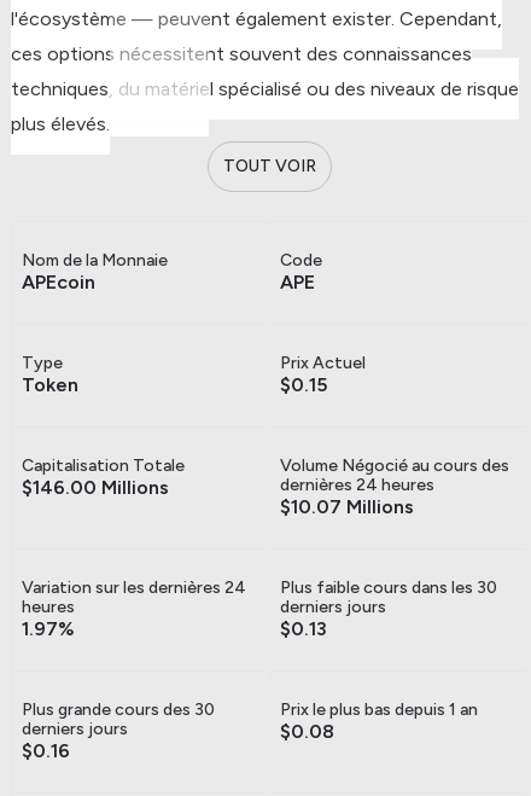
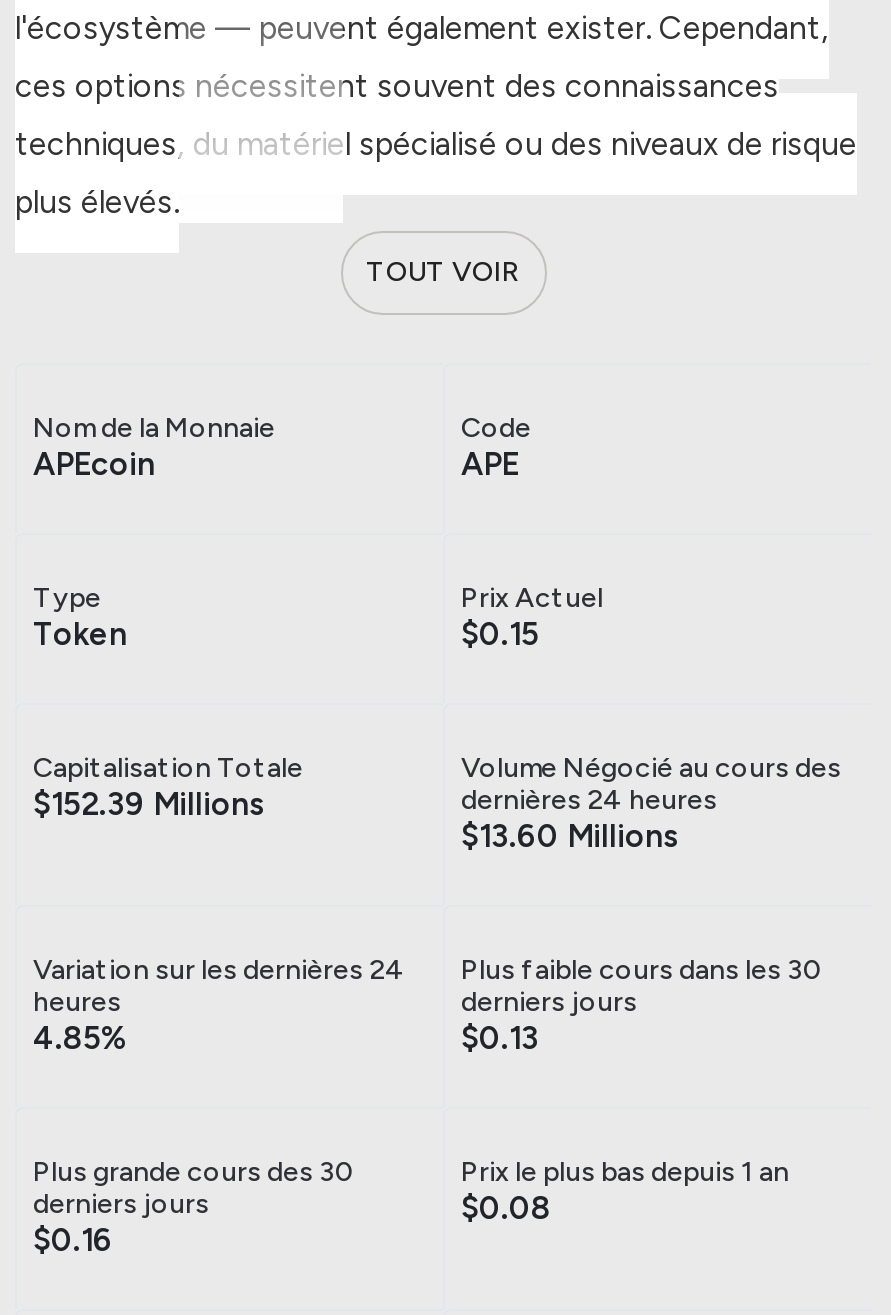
- $146.00 Millions
+ $152.39 Millions

- $10.07 Millions
+ $13.60 Millions

- 1.97%
+ 4.85%
